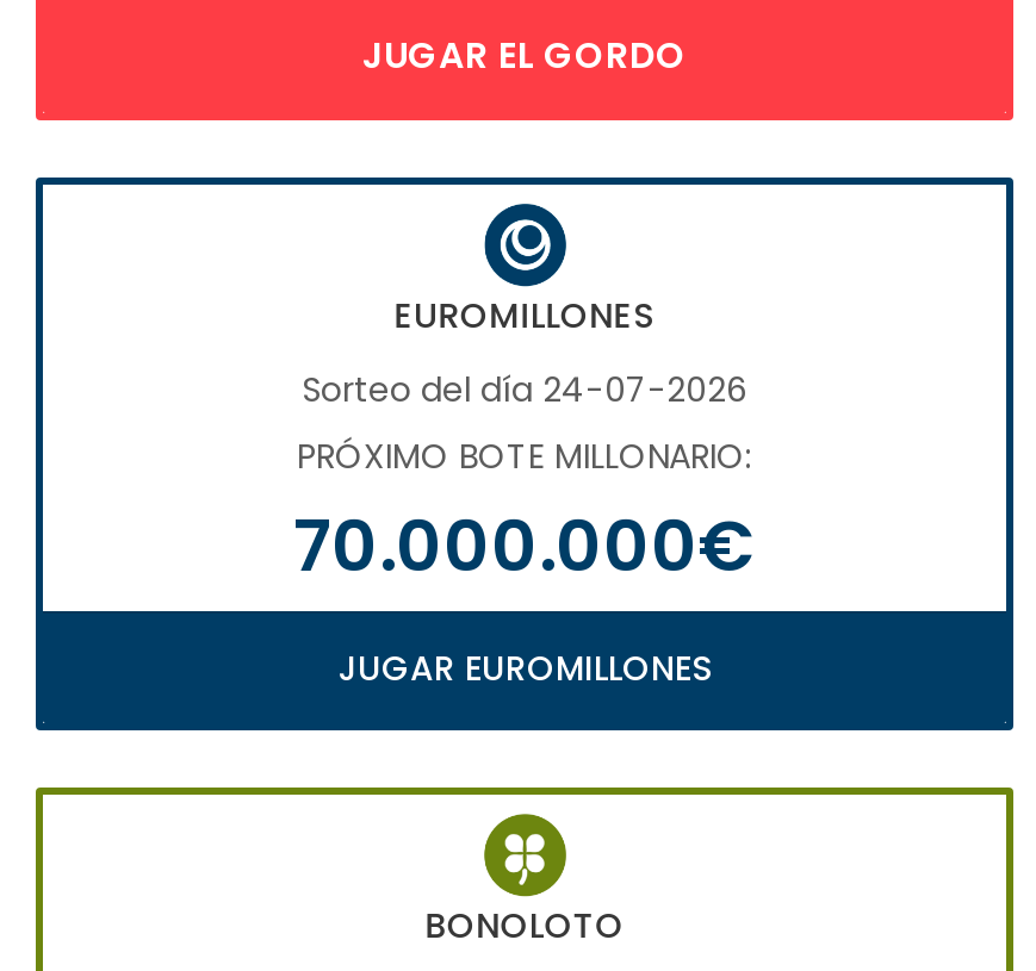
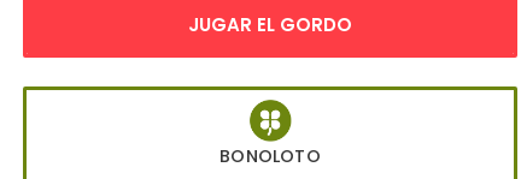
- [image]
- EUROMILLONES
- Sorteo del día 24-07-2026
- PRÓXIMO BOTE MILLONARIO:
- 70.000.000€
- JUGAR EUROMILLONES
